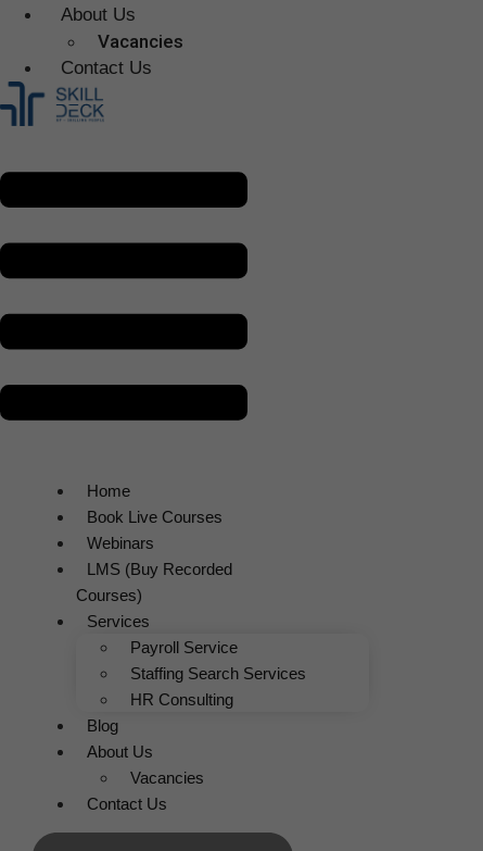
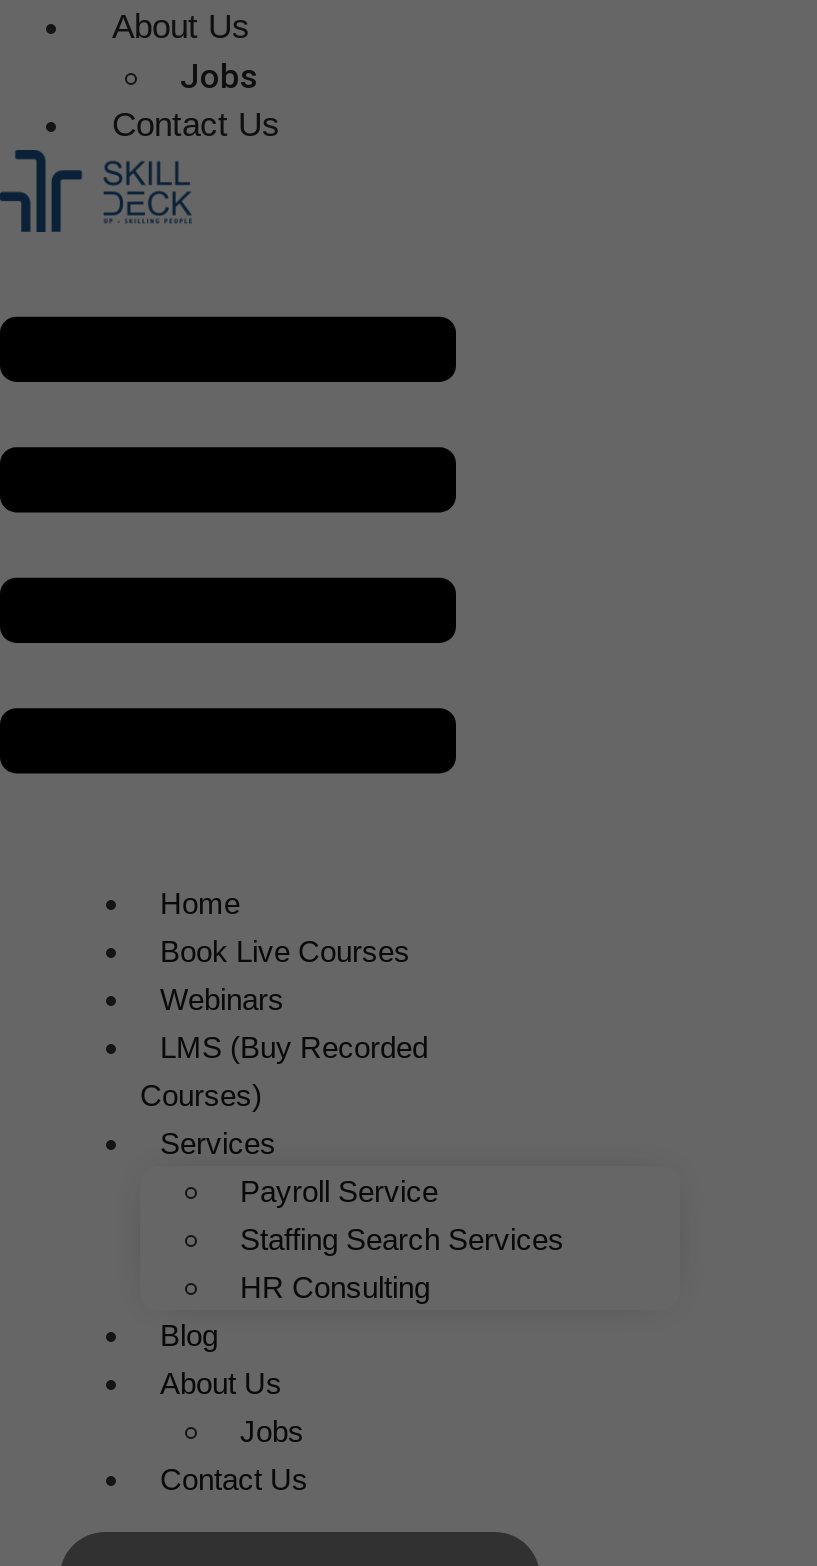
- Vacancies
+ Jobs

- Vacancies
+ Jobs
